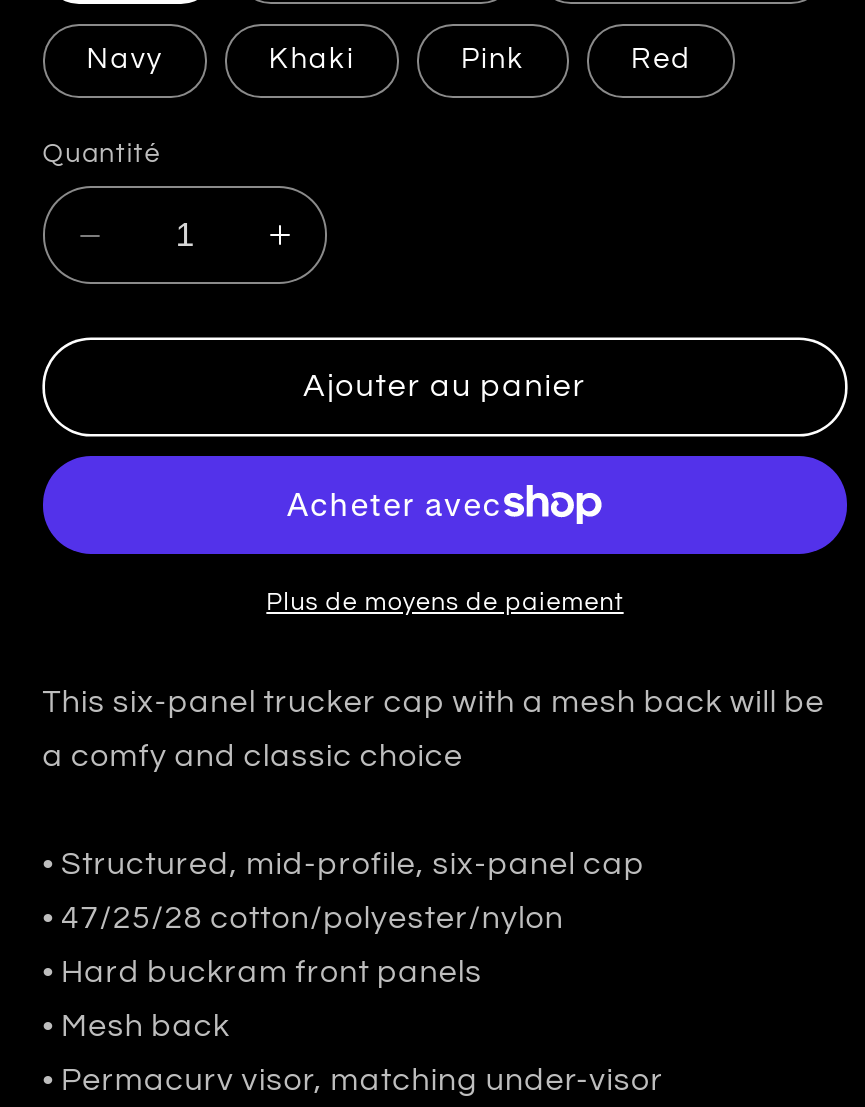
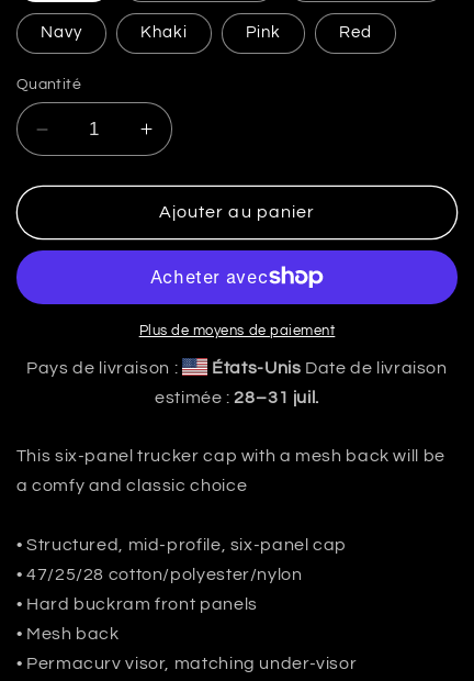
+ Pays de livraison :
+ États-Unis Date de livraison
+ estimée : 28–31 juil.
